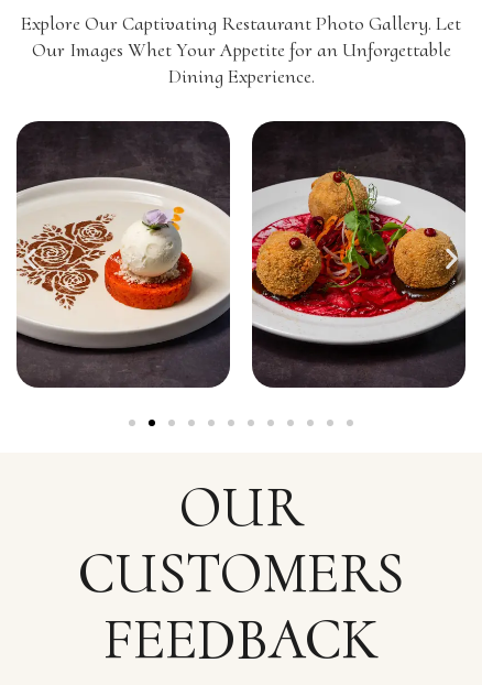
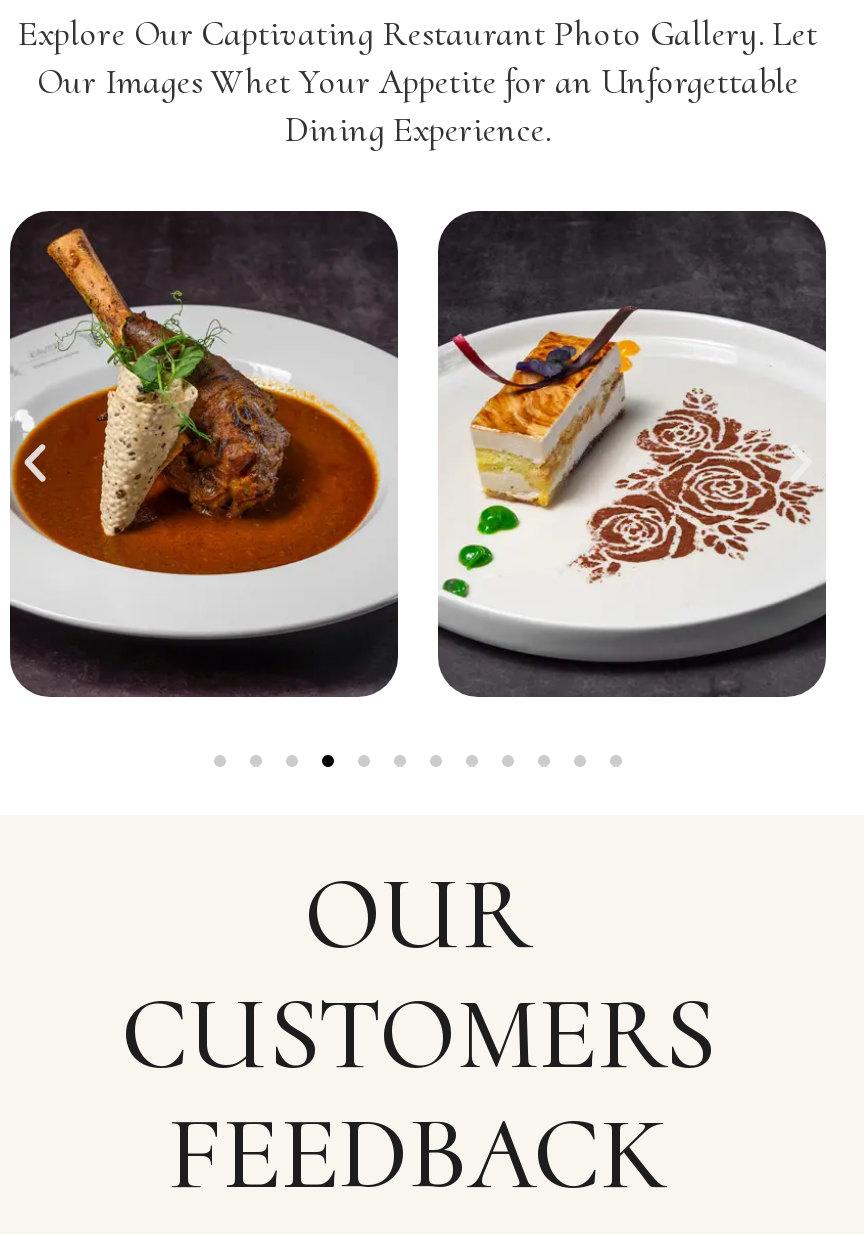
- [image]
+ [image]

- [image]
+ [image]
